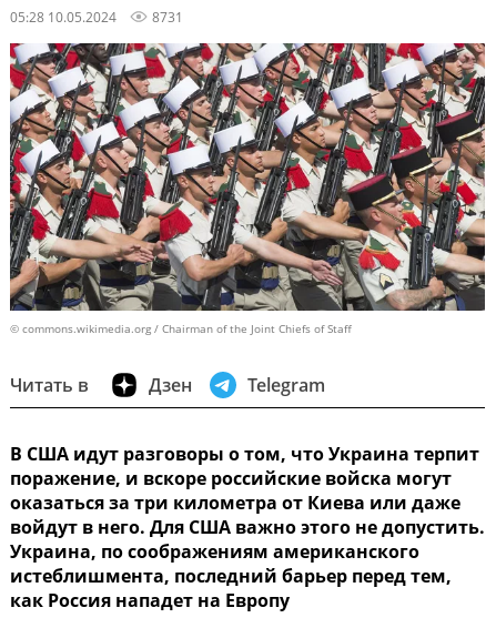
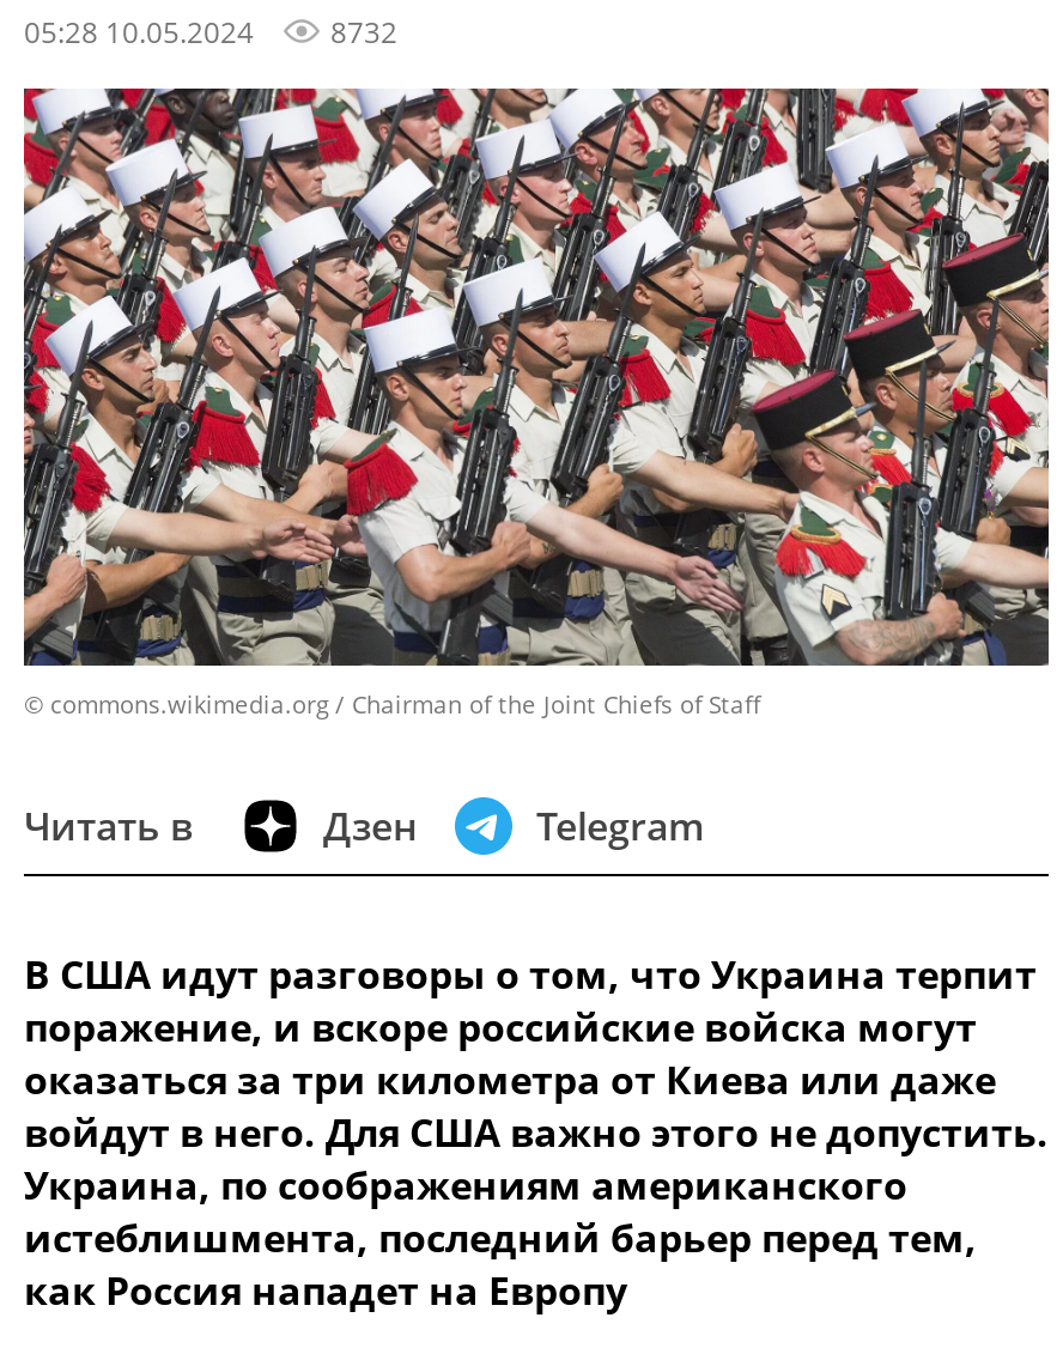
- 05:28 10.05.2024 8731
+ 05:28 10.05.2024 8732
